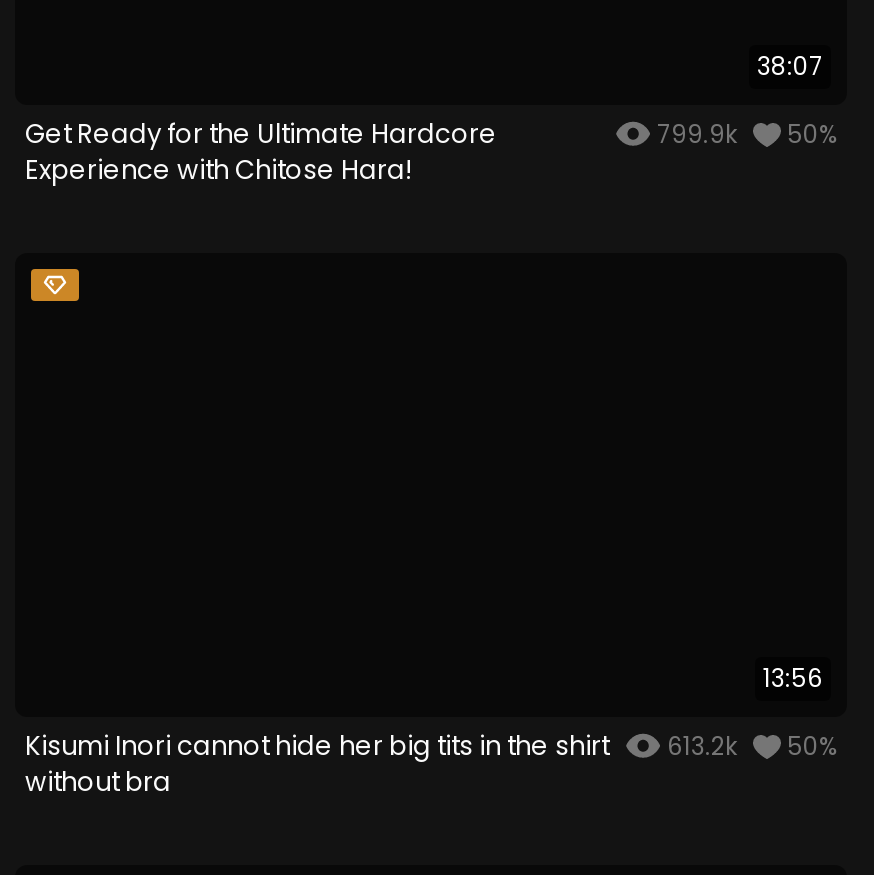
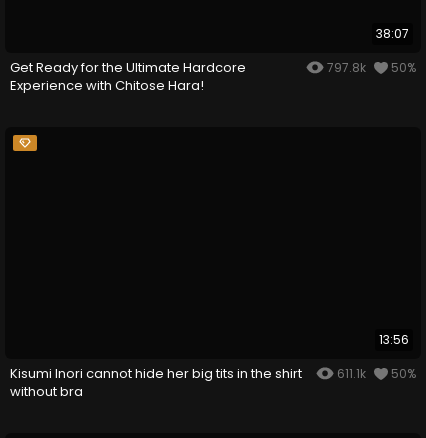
- 799.9k 50%
+ 797.8k 50%

- Kisumi Inori cannot hide her big tits in the shirt 613.2k 50%
+ Kisumi Inori cannot hide her big tits in the shirt 611.1k 50%
